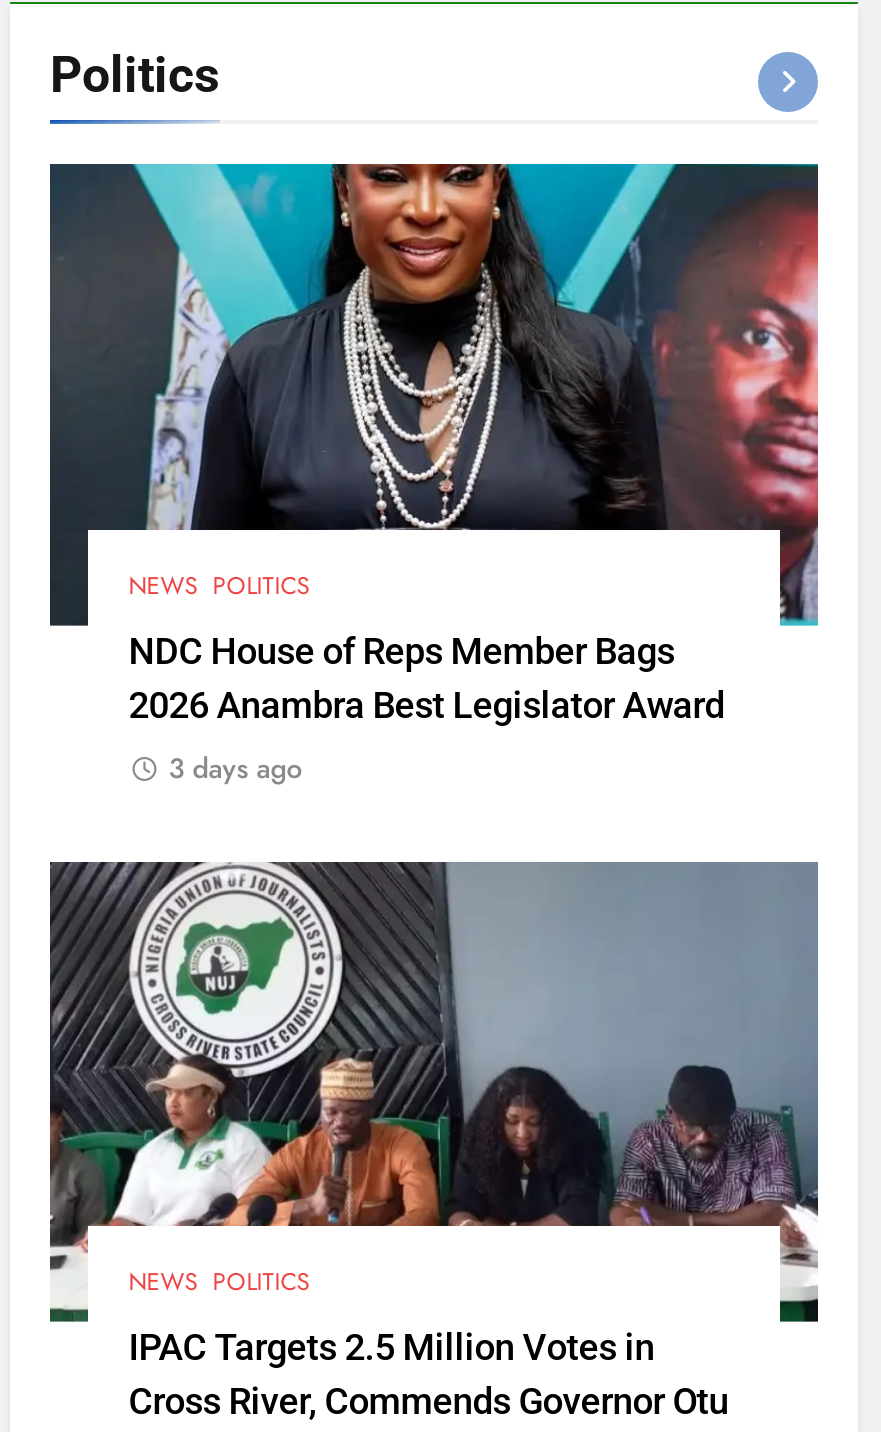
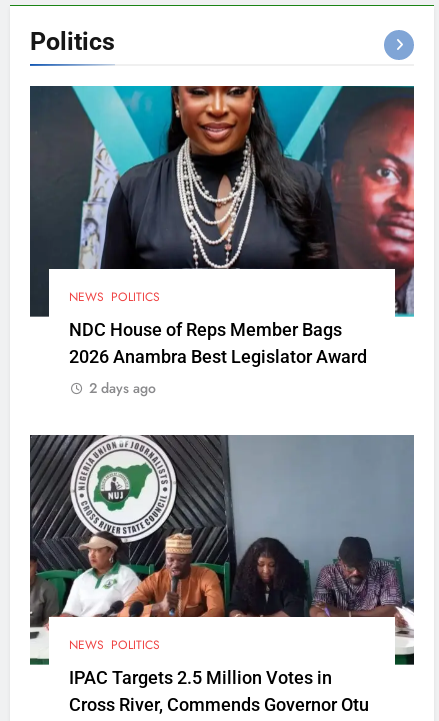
- 3 days ago
+ 2 days ago
